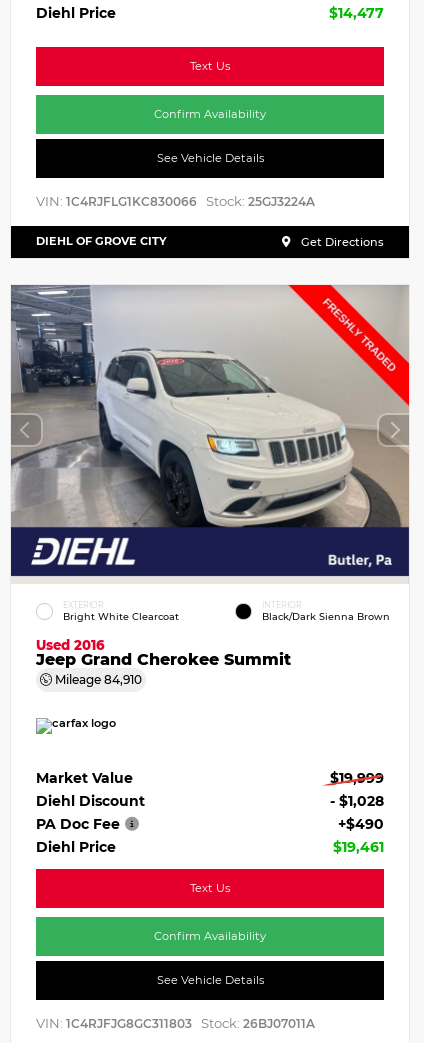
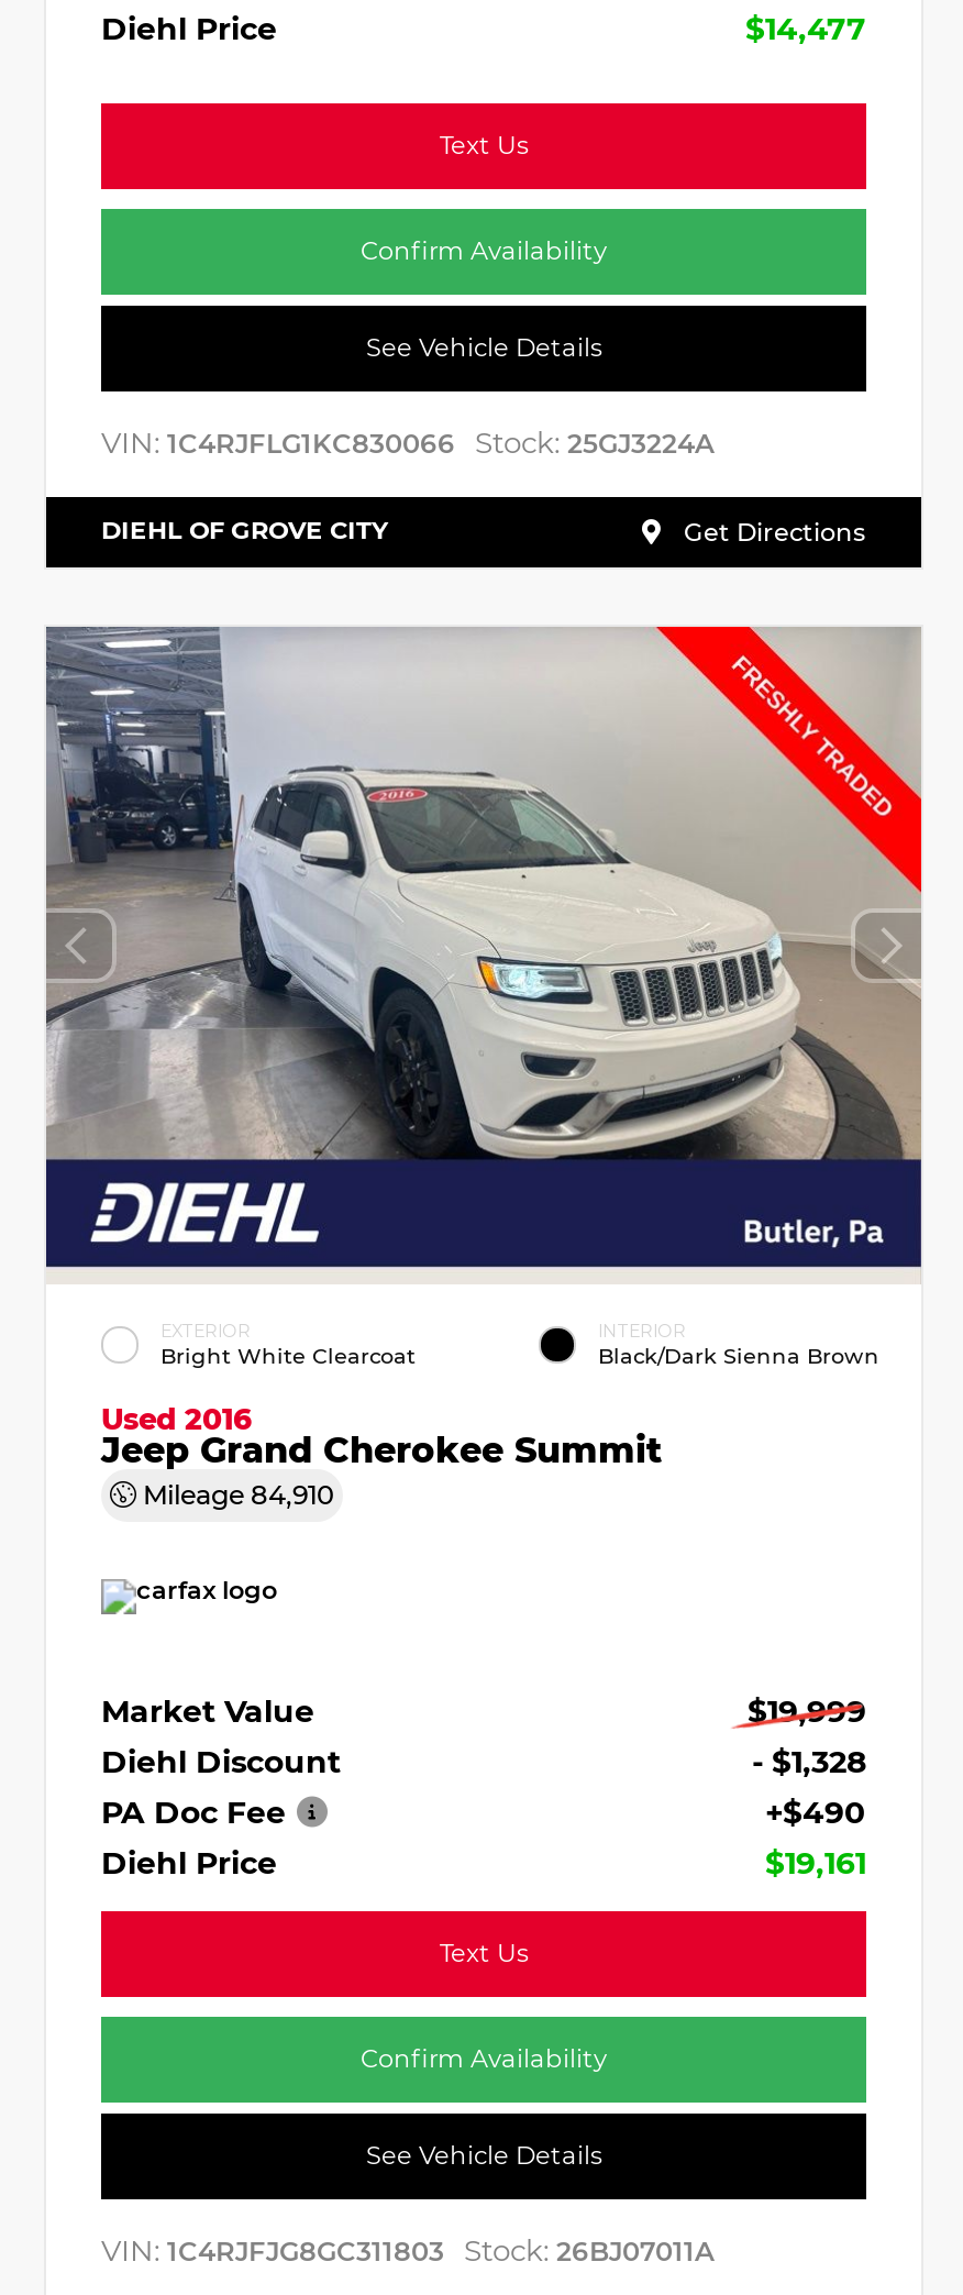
- - $1,028
+ - $1,328

- $19,461
+ $19,161
